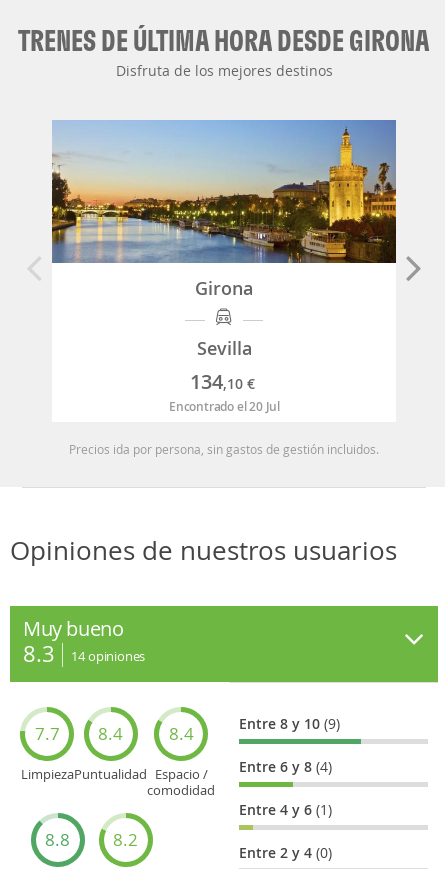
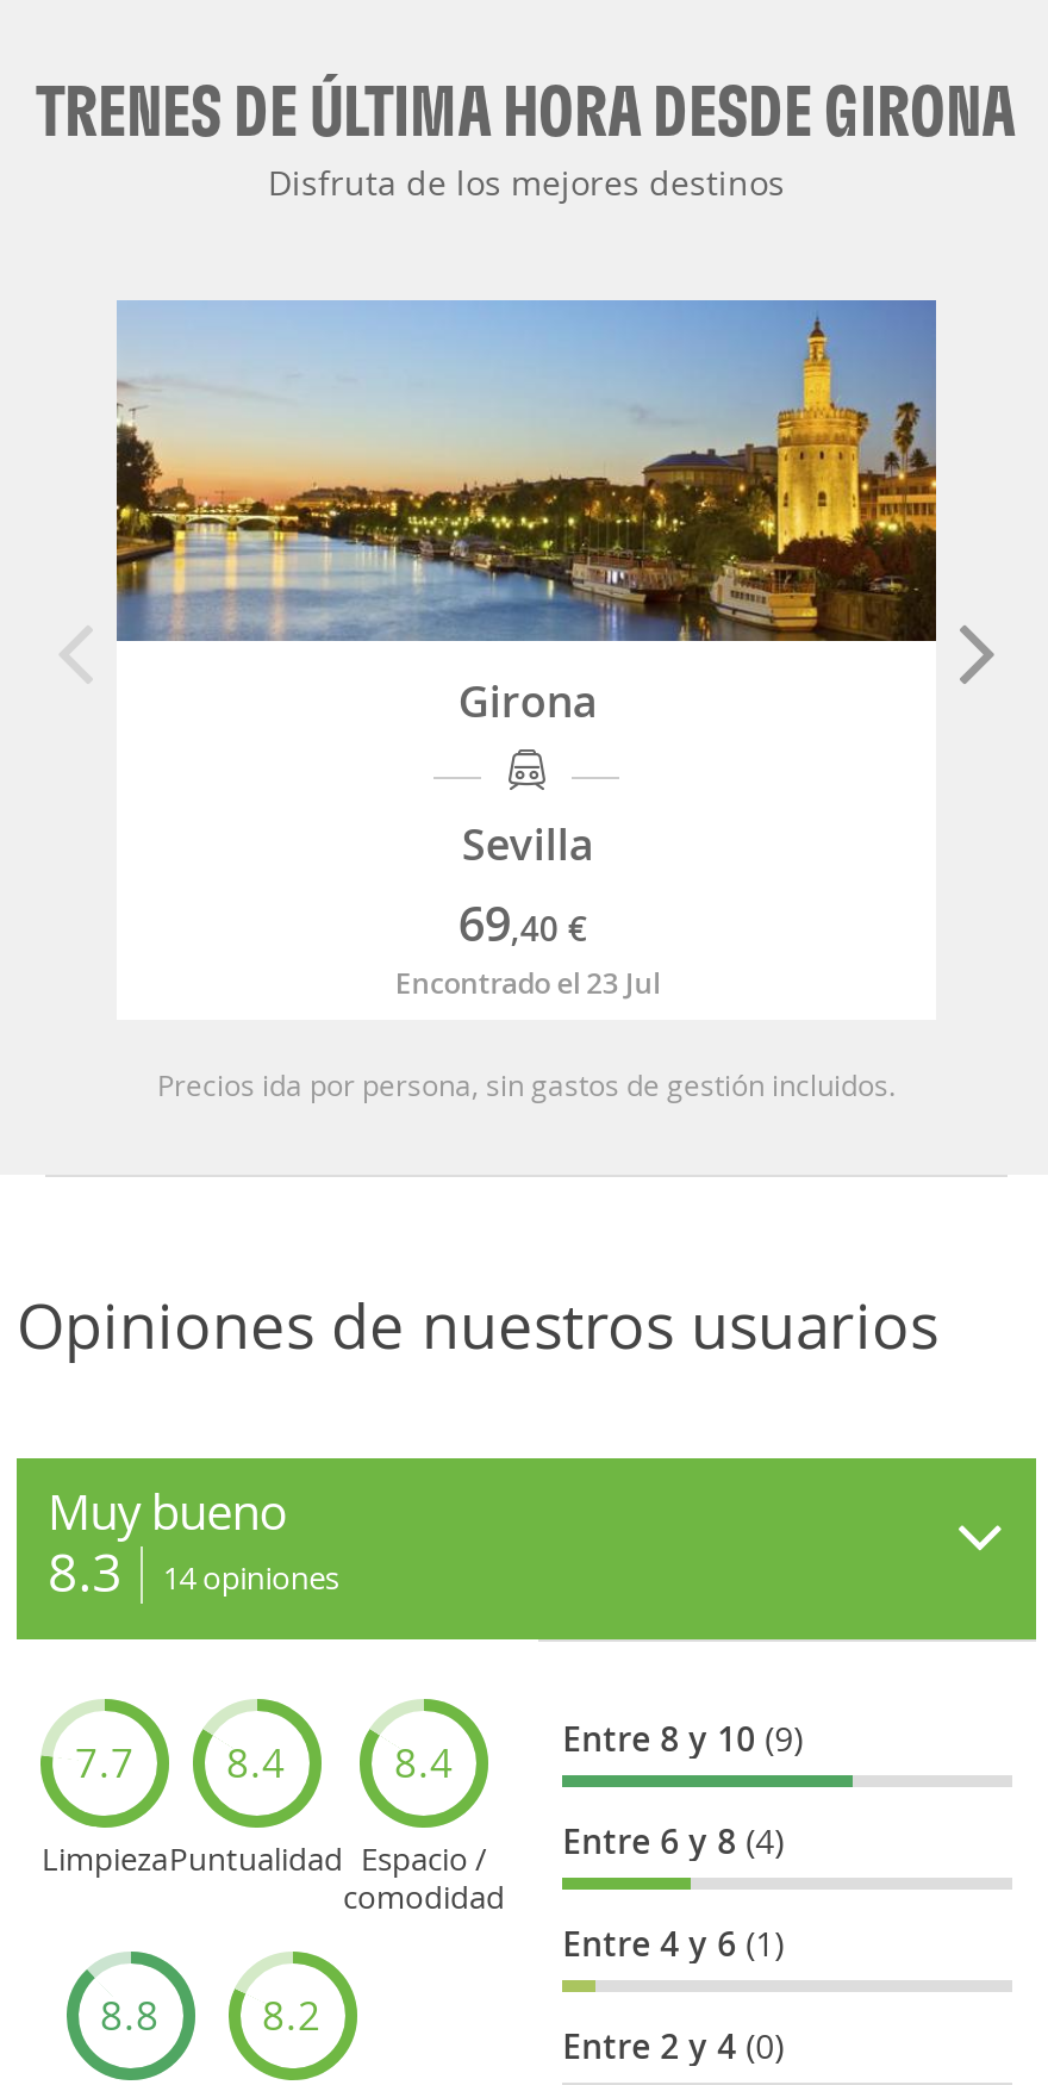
- 134,10 €
+ 69,40 €

- Encontrado el 20 Jul
+ Encontrado el 23 Jul
